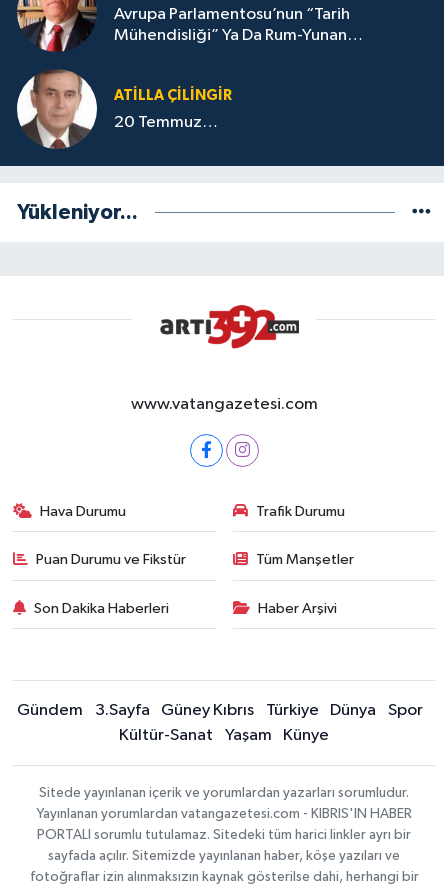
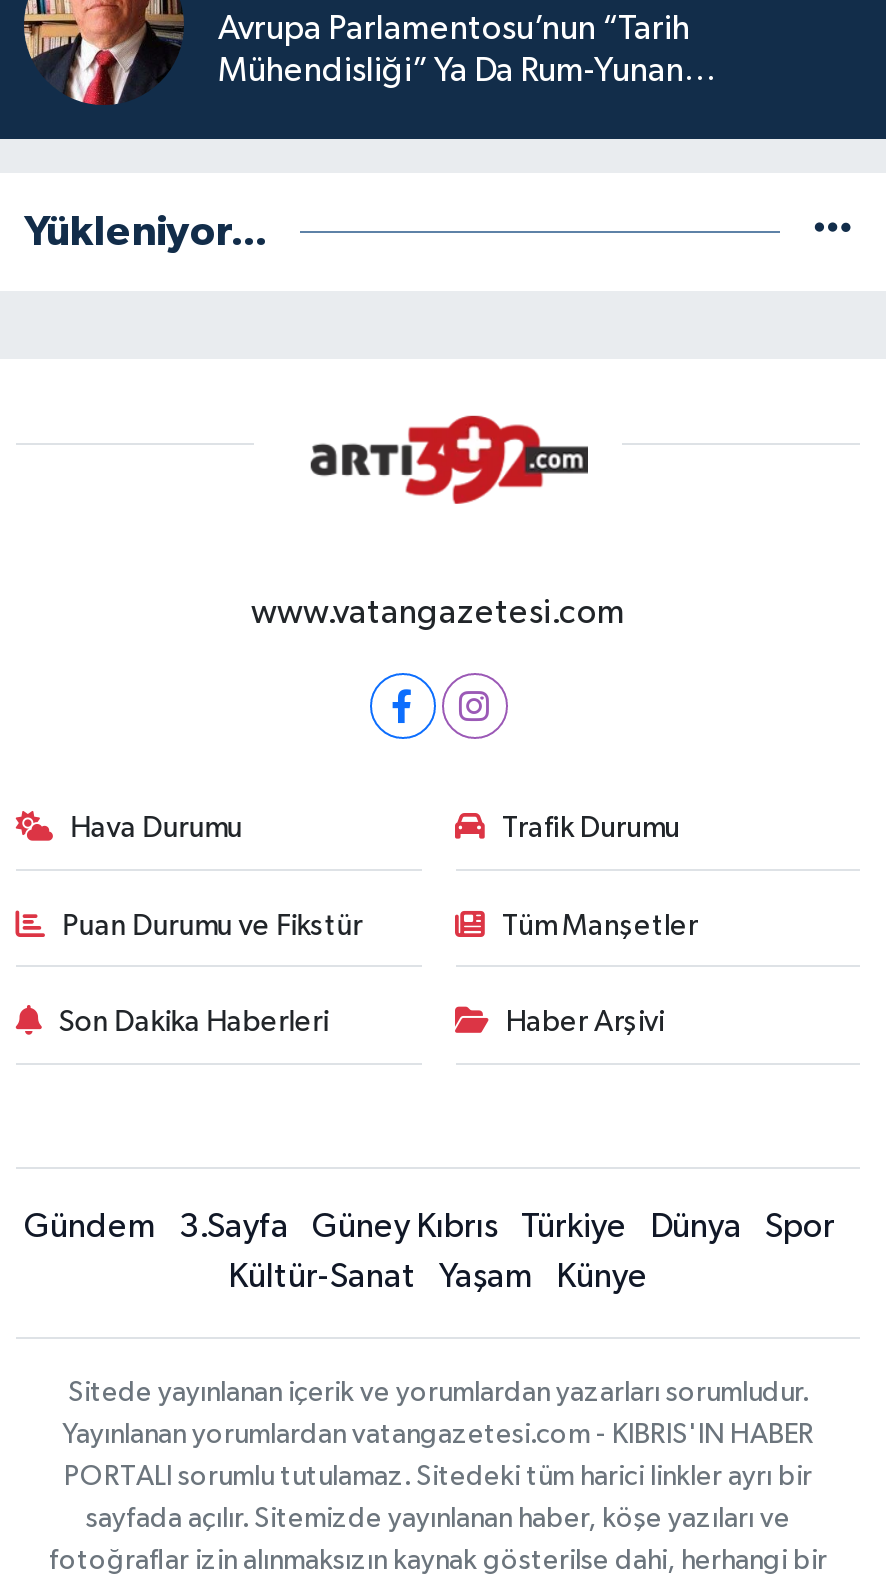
- [image]
- ATILLA ÇİLİNGİR
- 20 Temmuz…
